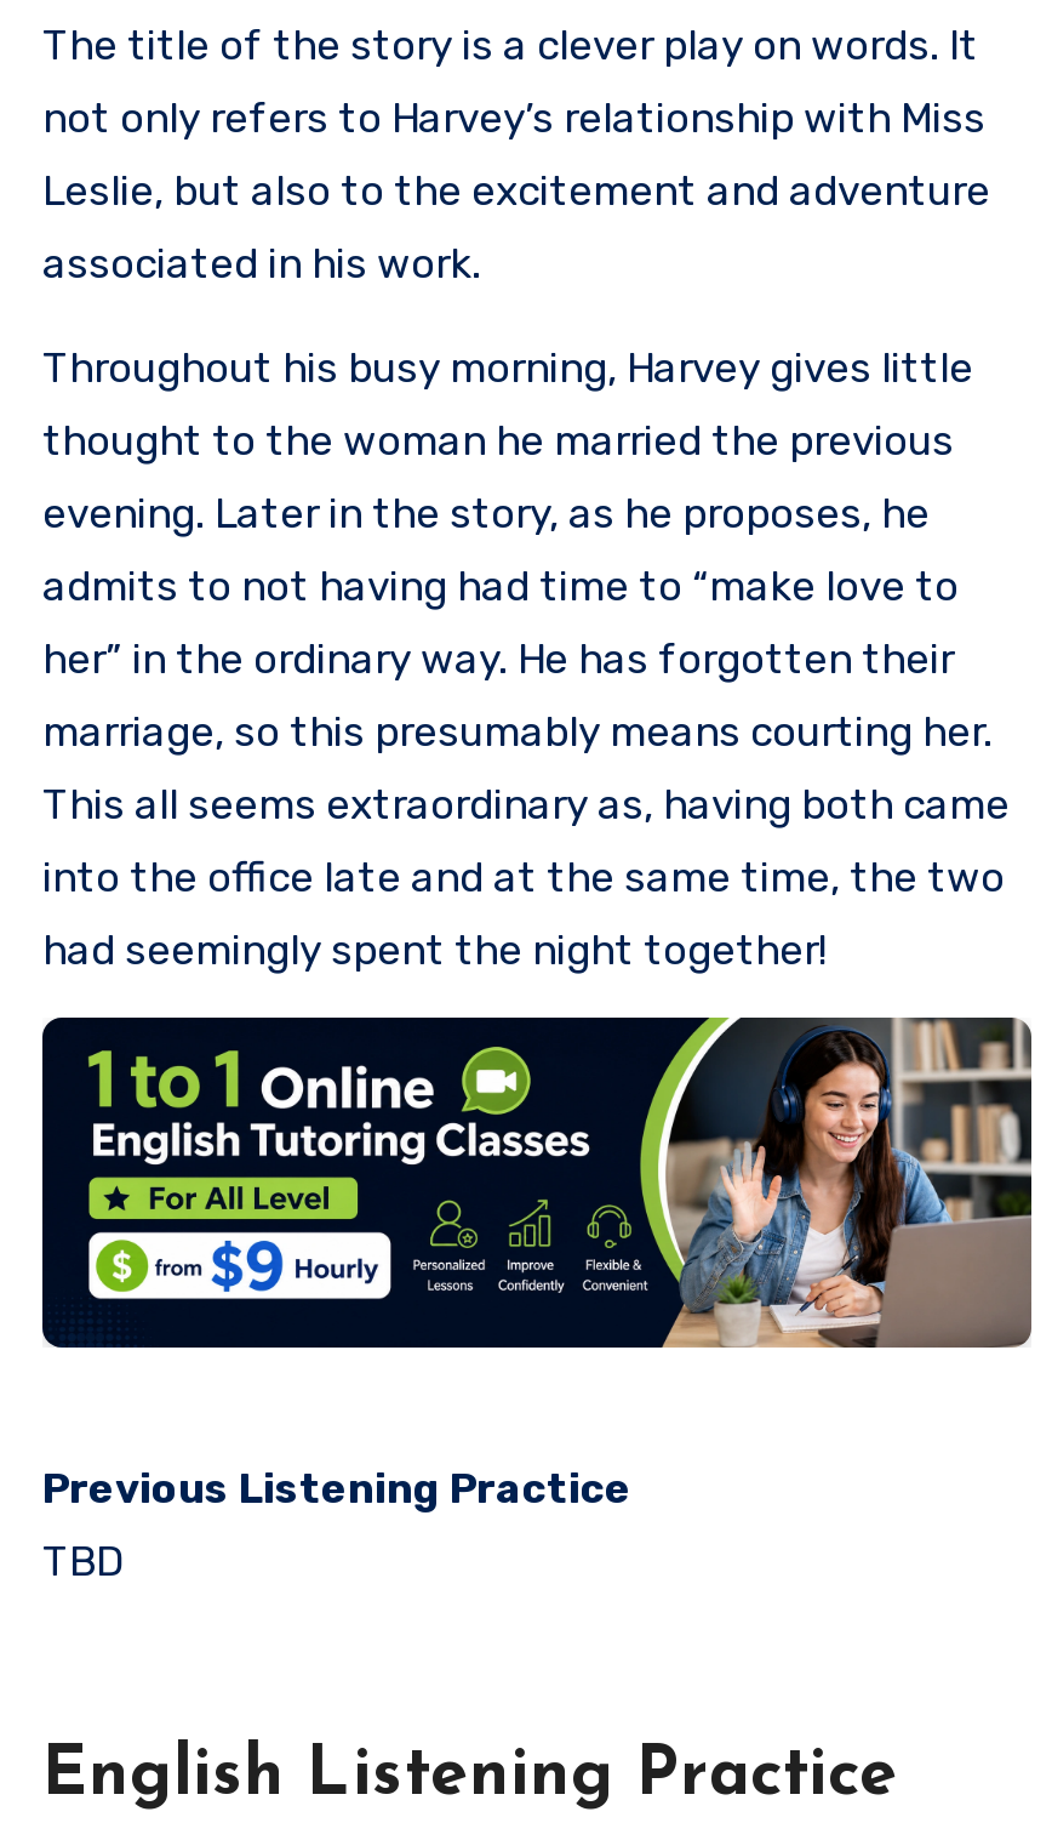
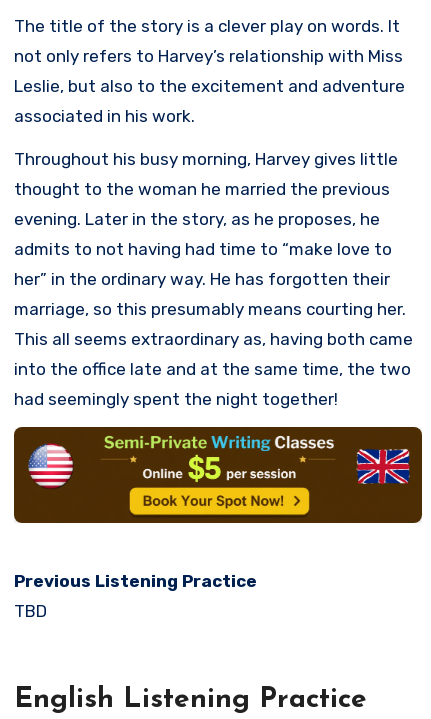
- [image]
+ [image]
